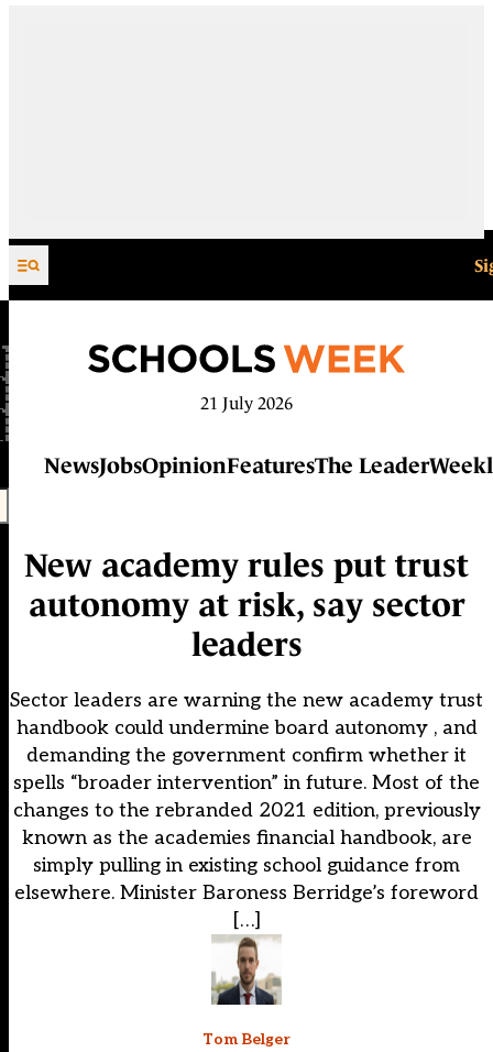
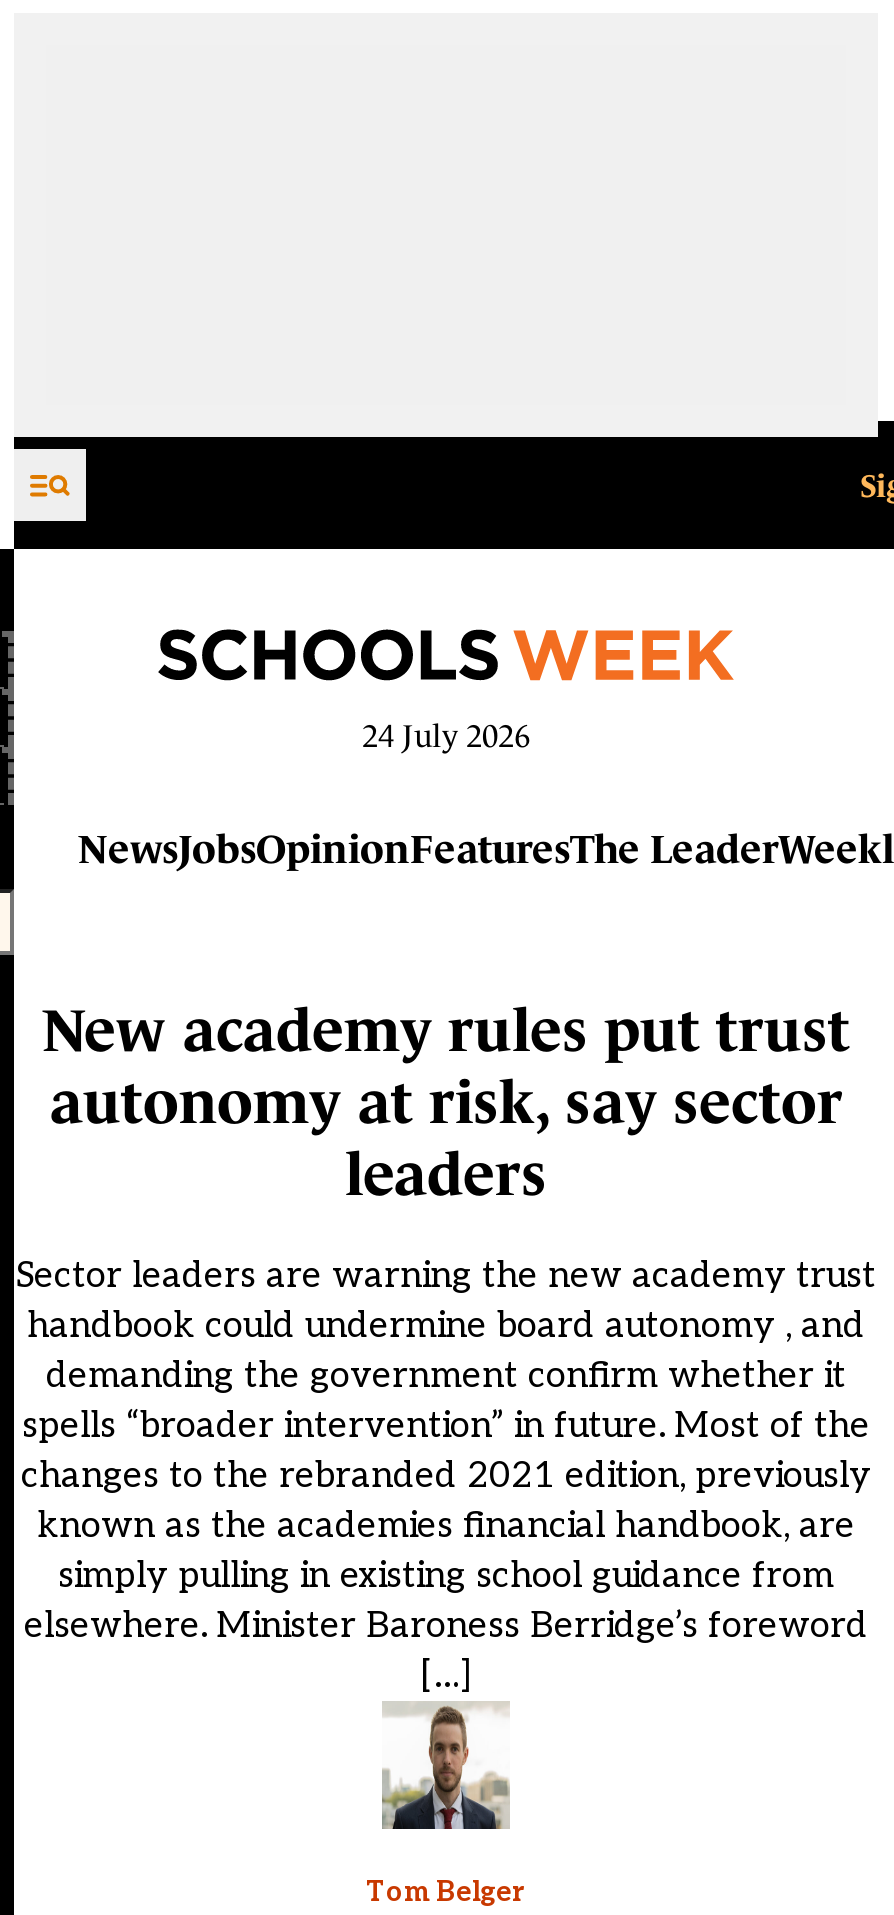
- 21 July 2026
+ 24 July 2026
